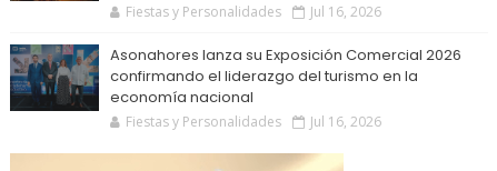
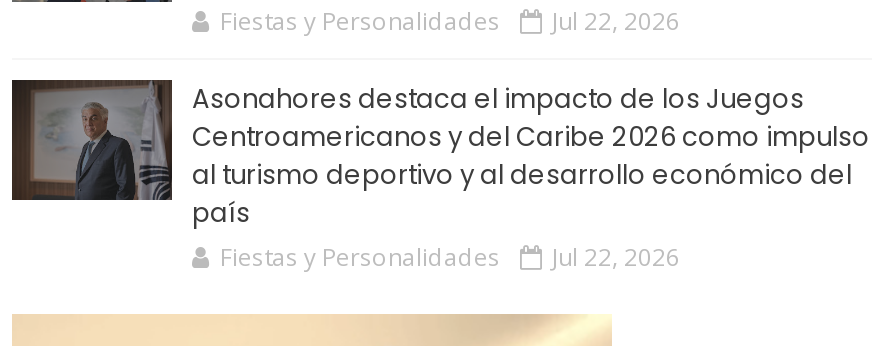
- Fiestas y Personalidades Jul 16, 2026
+ Fiestas y Personalidades Jul 22, 2026

- [image]
- Asonahores lanza su Exposición Comercial 2026
- confirmando el liderazgo del turismo en la
- economía nacional
+ [image]
+ Asonahores destaca el impacto de los Juegos
+ Centroamericanos y del Caribe 2026 como impulso
+ al turismo deportivo y al desarrollo económico del
+ país

- Fiestas y Personalidades Jul 16, 2026
+ Fiestas y Personalidades Jul 22, 2026
